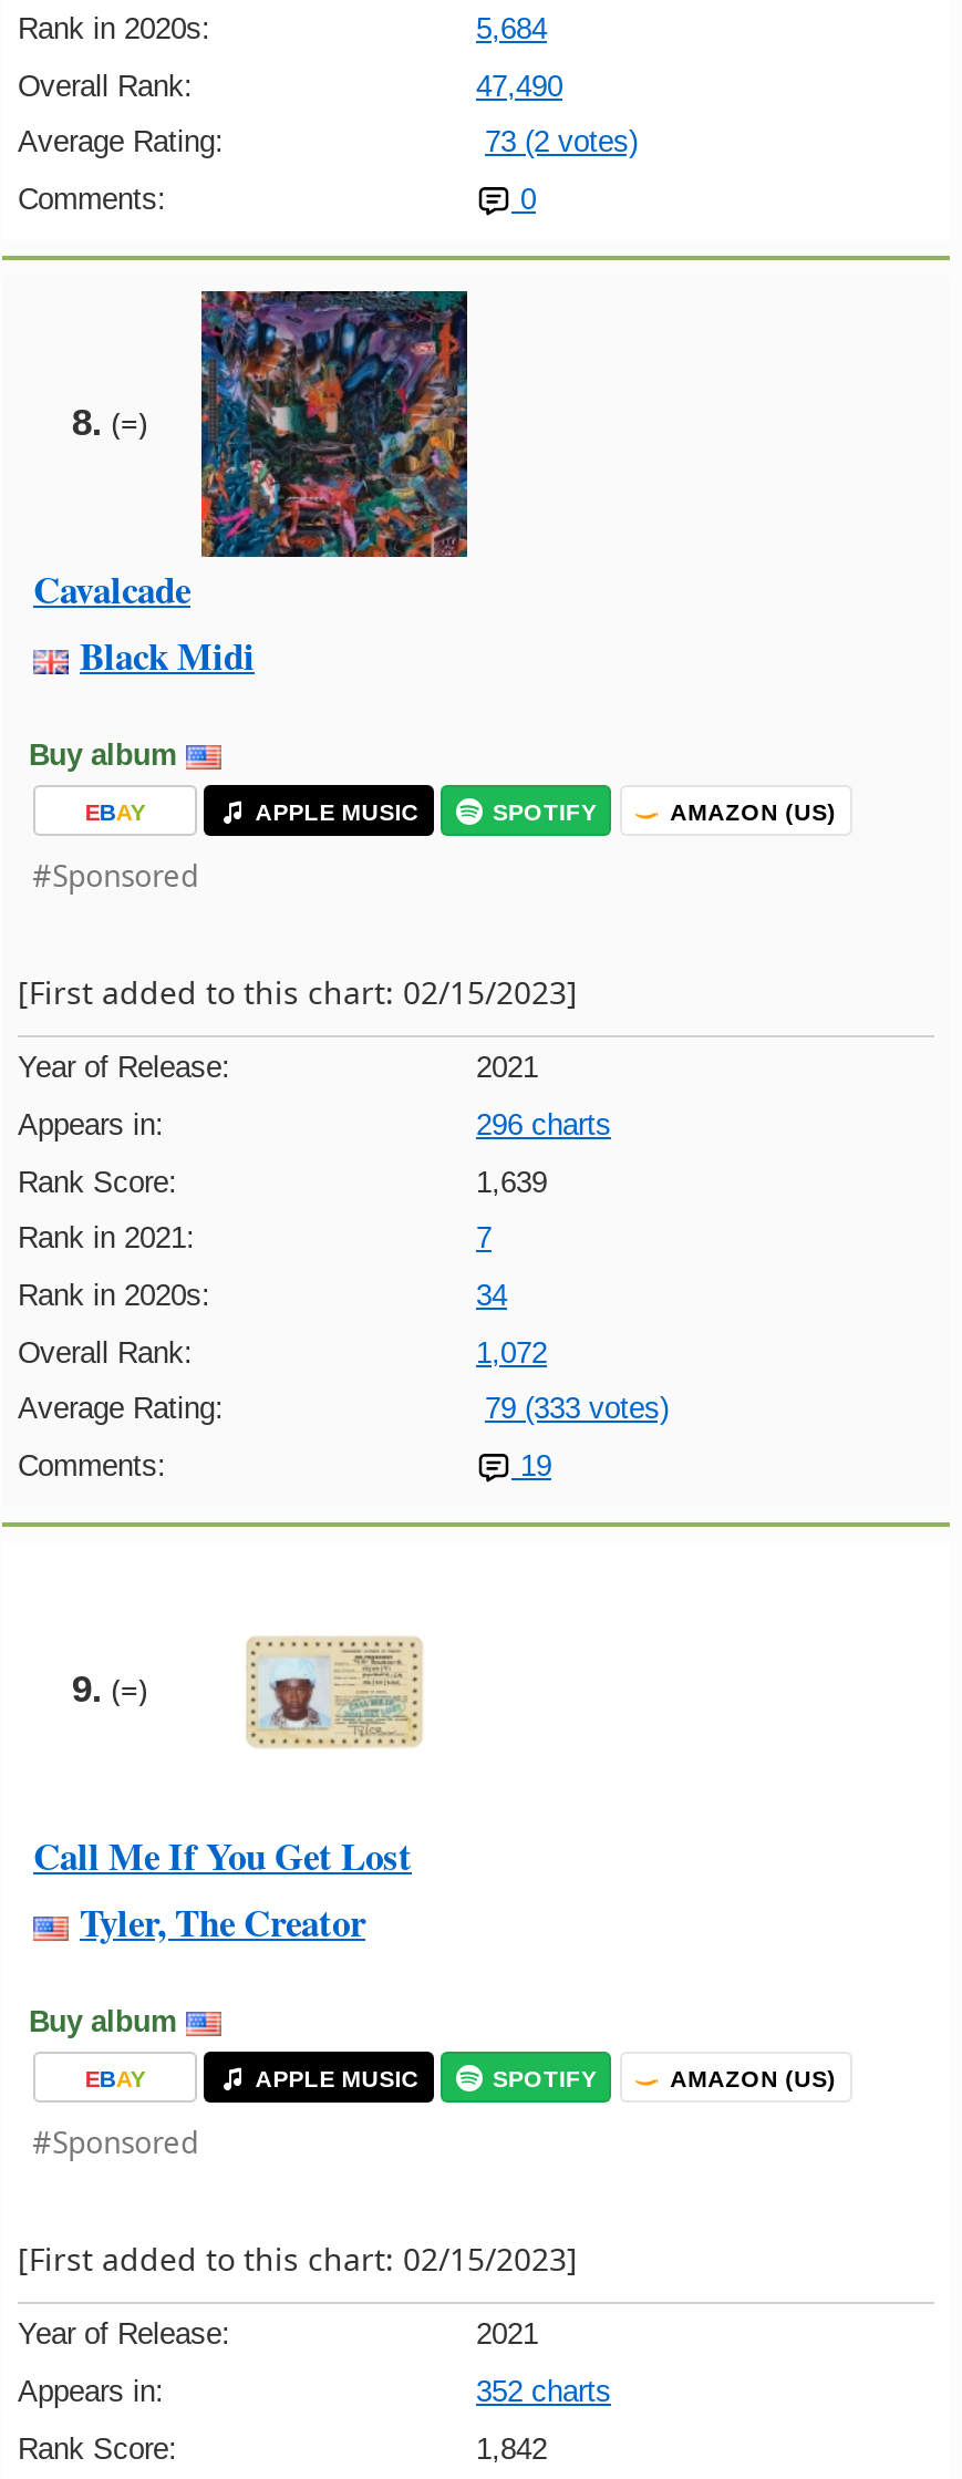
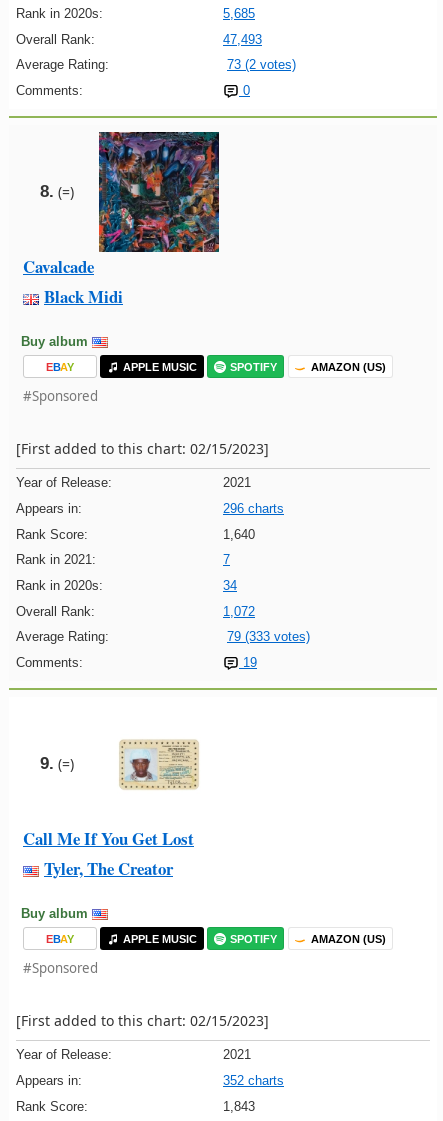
- 5,684
+ 5,685

- 47,490
+ 47,493

- 1,639
+ 1,640

- 1,842
+ 1,843
